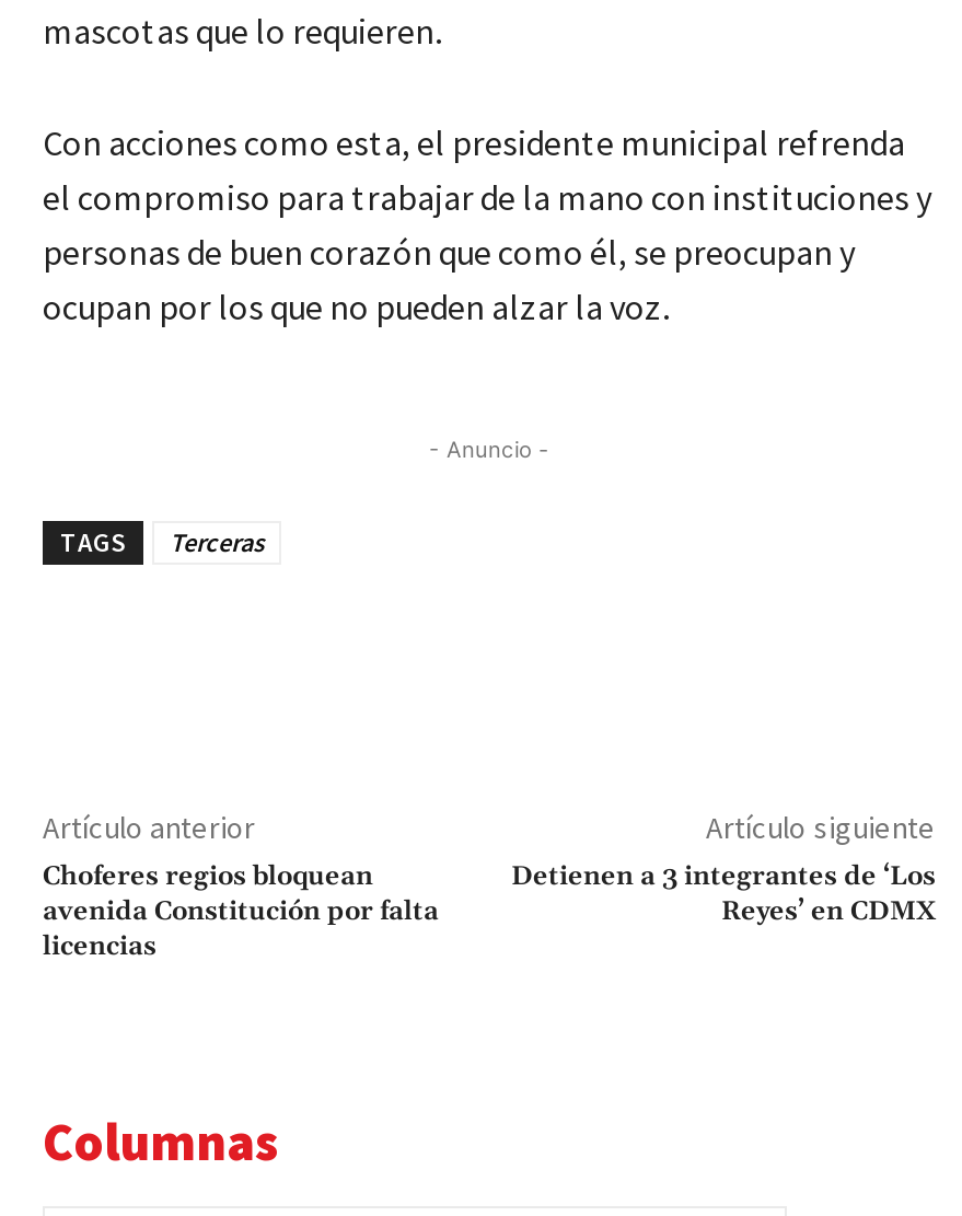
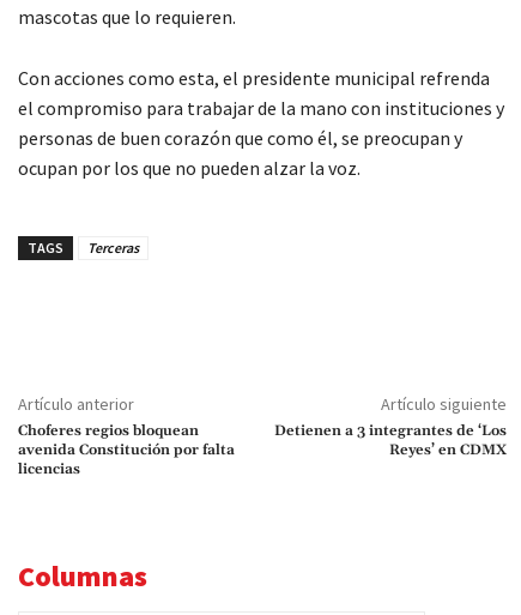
- - Anuncio -
